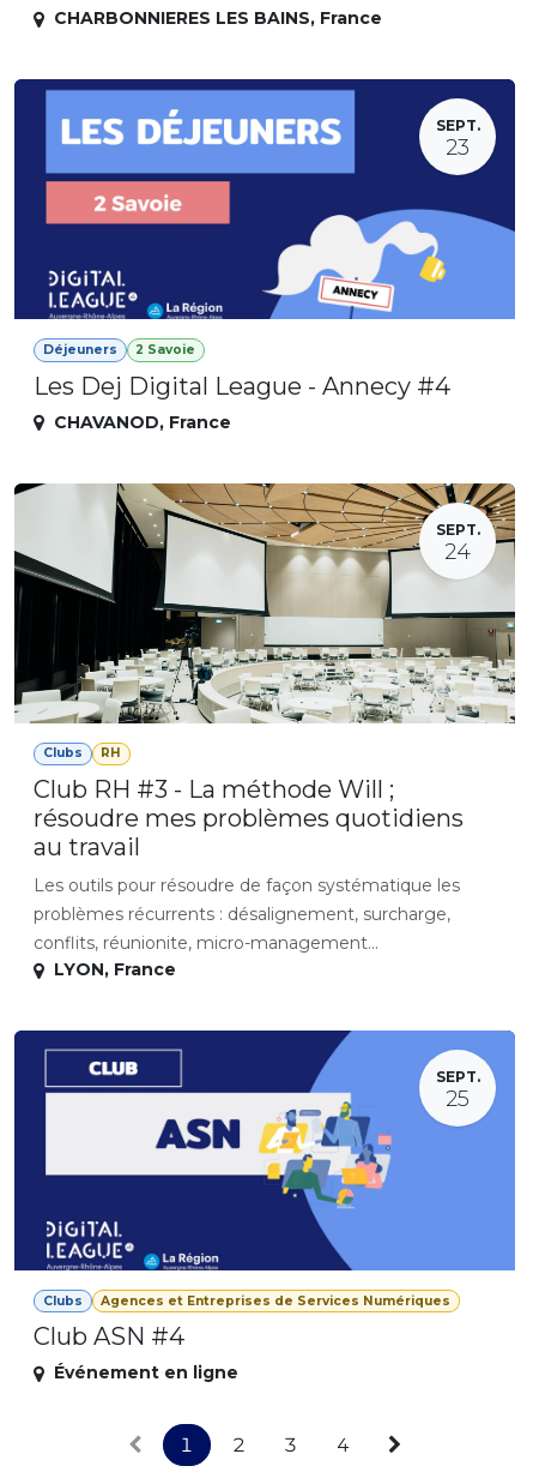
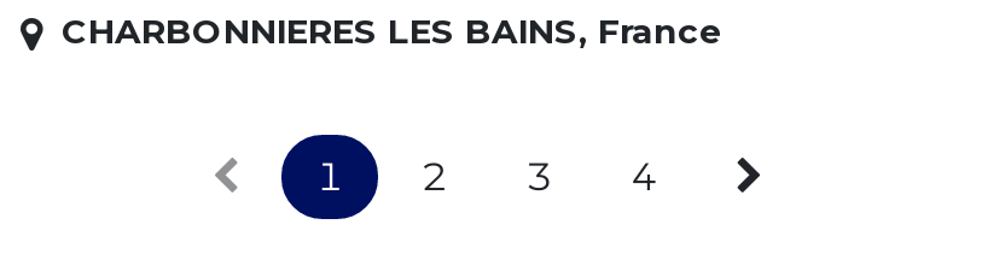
- [image]
- SEPT.
- 23

- Déjeuners
- 2 Savoie
- Les Dej Digital League - Annecy #4
- CHAVANOD, France

- [image]
- SEPT.
- 24

- Clubs
- RH
- Club RH #3 - La méthode Will ;
- résoudre mes problèmes quotidiens
- au travail
- Les outils pour résoudre de façon systématique les
- problèmes récurrents : désalignement, surcharge,
- conflits, réunionite, micro-management...
- LYON, France

- [image]
- SEPT.
- 25

- Clubs
- Agences et Entreprises de Services Numériques
- Club ASN #4
- Événement en ligne
